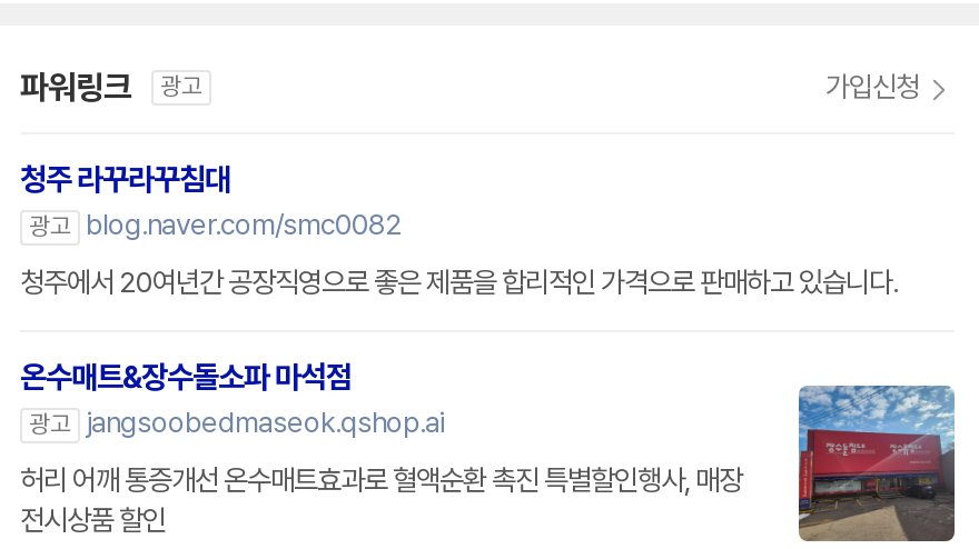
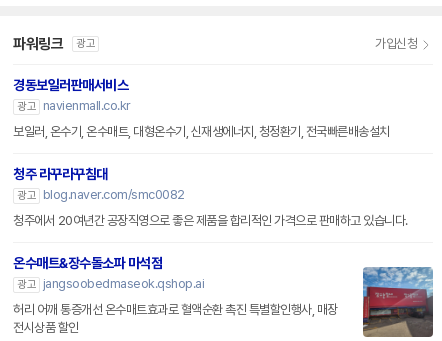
+ 경동보일러판매서비스
+ 광고 navienmall.co.kr
+ 보일러, 온수기, 온수매트, 대형온수기, 신재생에너지, 청정환기, 전국빠른배송설치
